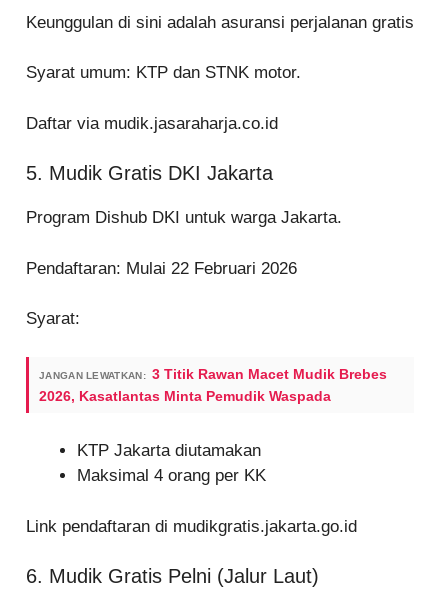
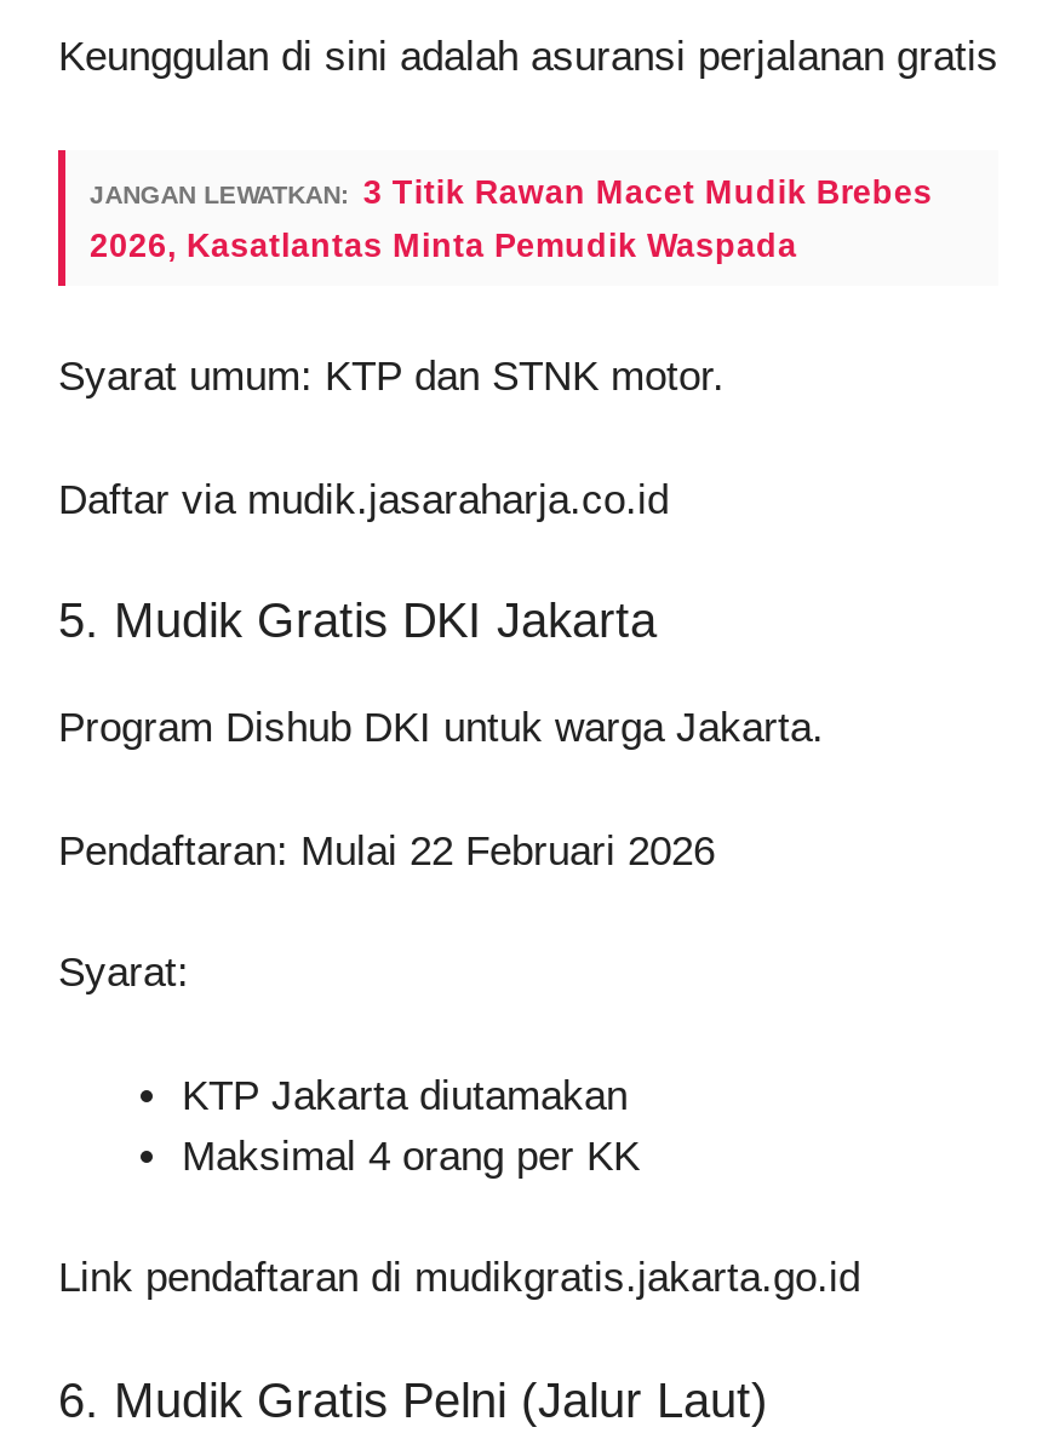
moved down: Syarat umum: KTP dan STNK motor. | Daftar via mudik.jasaraharja.co.id | 5. Mudik Gratis DKI Jakarta | Program Dishub DKI untuk warga Jakarta. | Pendaftaran: Mulai 22 Februari 2026 | Syarat:

moved up: JANGAN LEWATKAN: 3 Titik Rawan Macet Mudik Brebes | 2026, Kasatlantas Minta Pemudik Waspada
